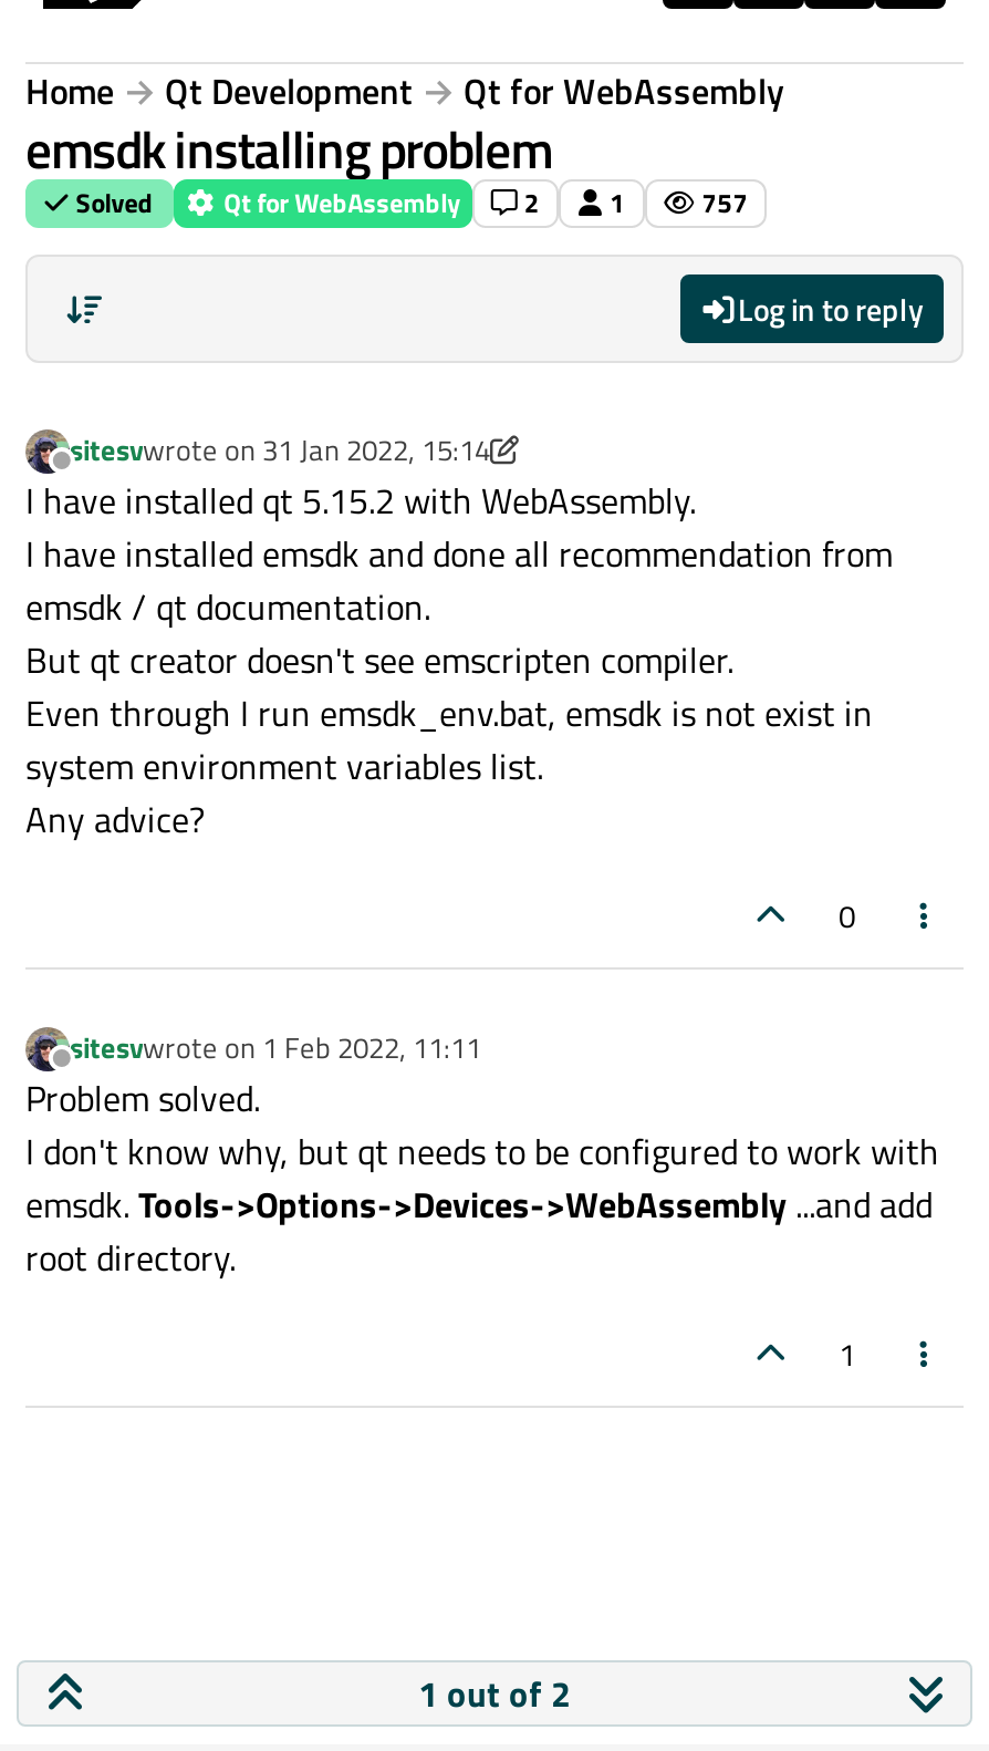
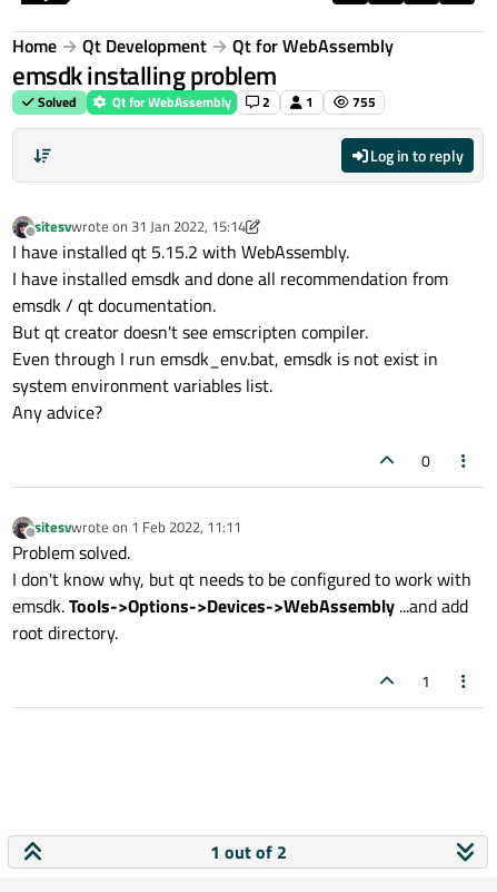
- Solved Qt for WebAssembly 2 1 757
+ Solved Qt for WebAssembly 2 1 755
